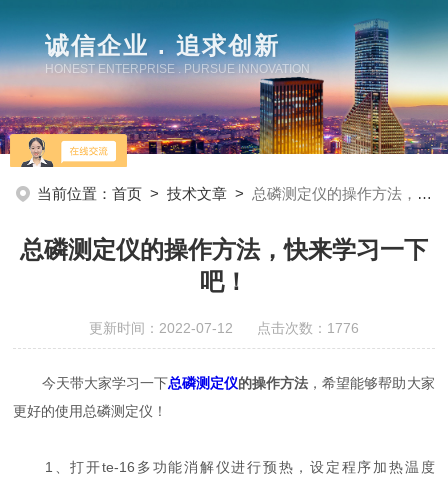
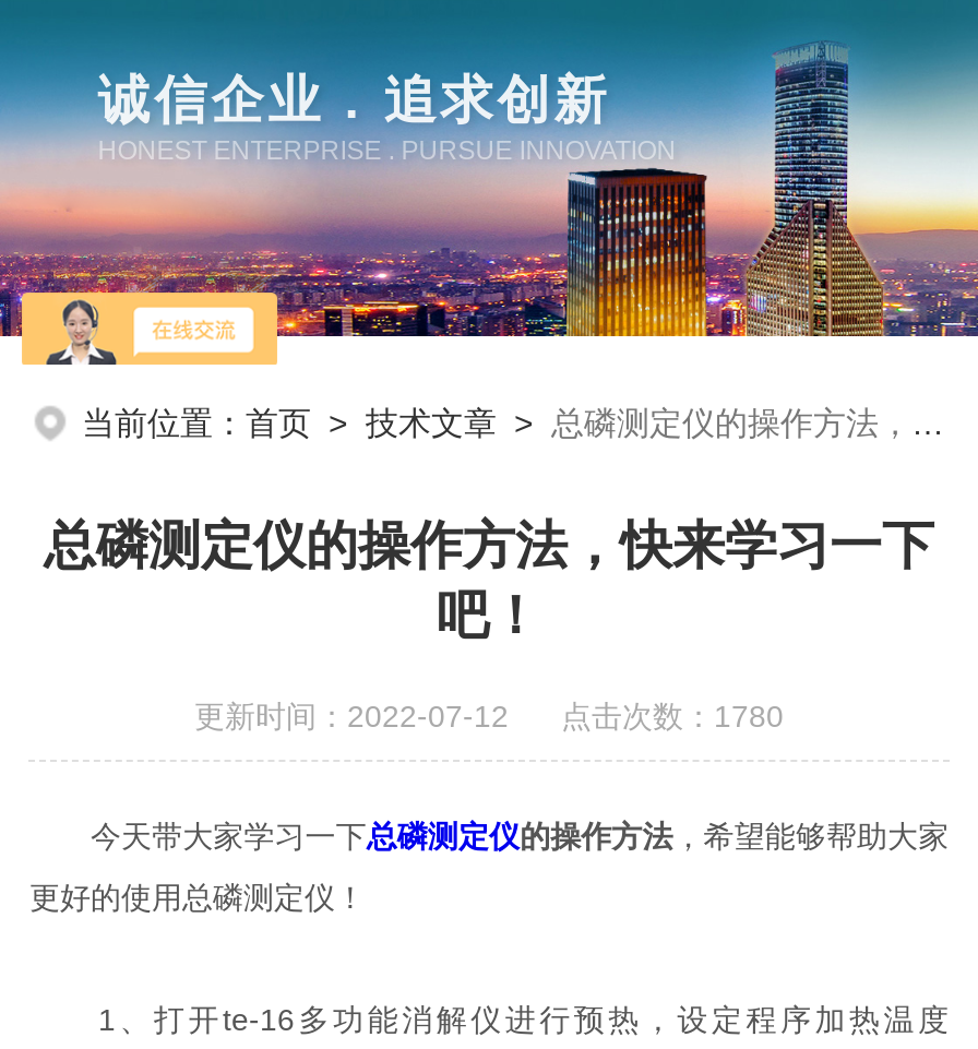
- 更新时间：2022-07-12 点击次数：1776
+ 更新时间：2022-07-12 点击次数：1780
